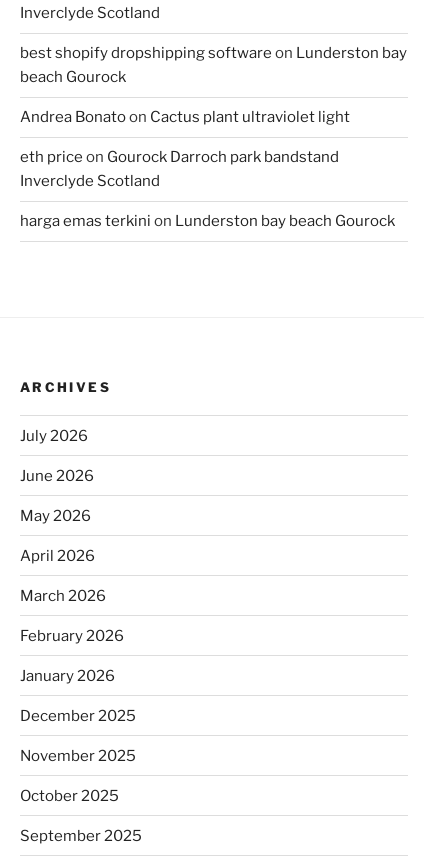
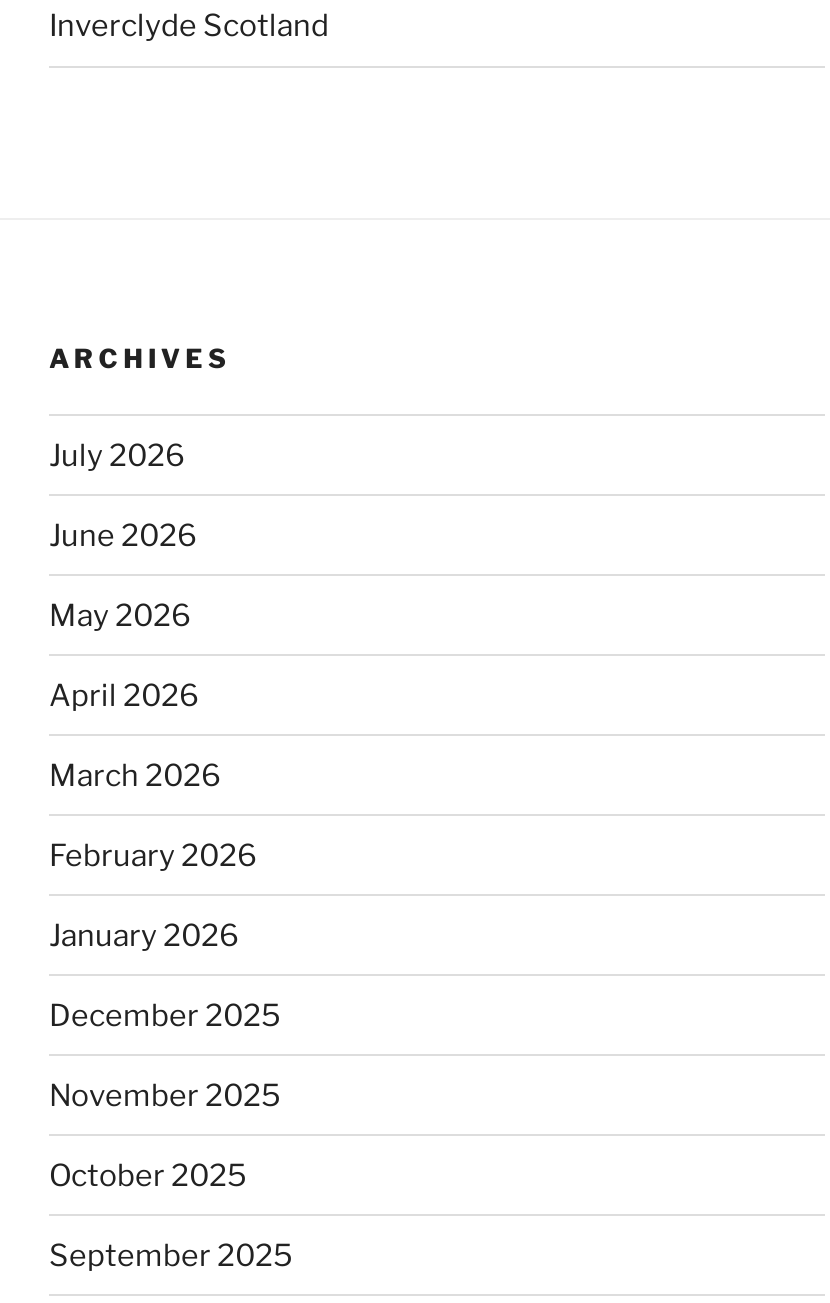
- best shopify dropshipping software on Lunderston bay
- beach Gourock
- Andrea Bonato on Cactus plant ultraviolet light
- eth price on Gourock Darroch park bandstand
- Inverclyde Scotland
- harga emas terkini on Lunderston bay beach Gourock
